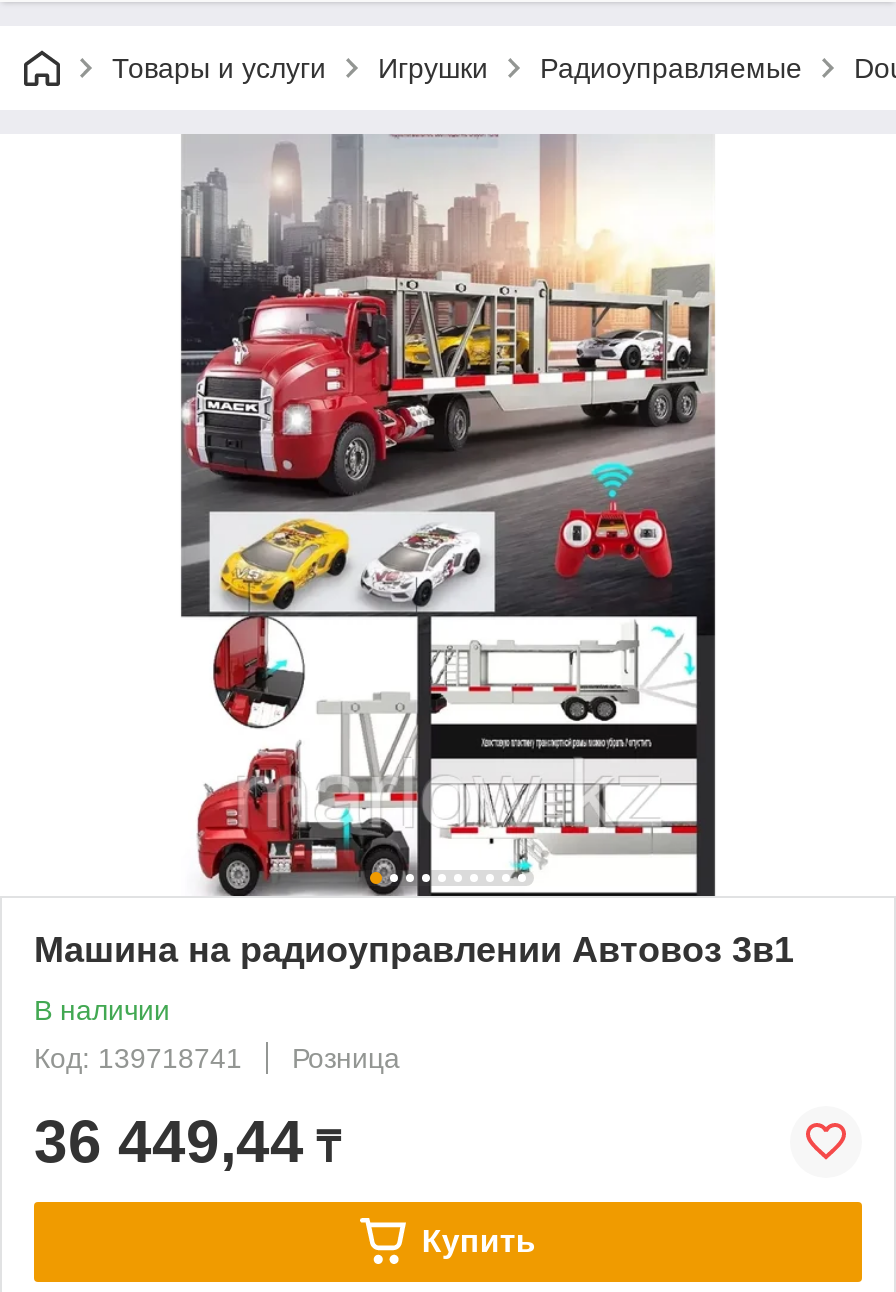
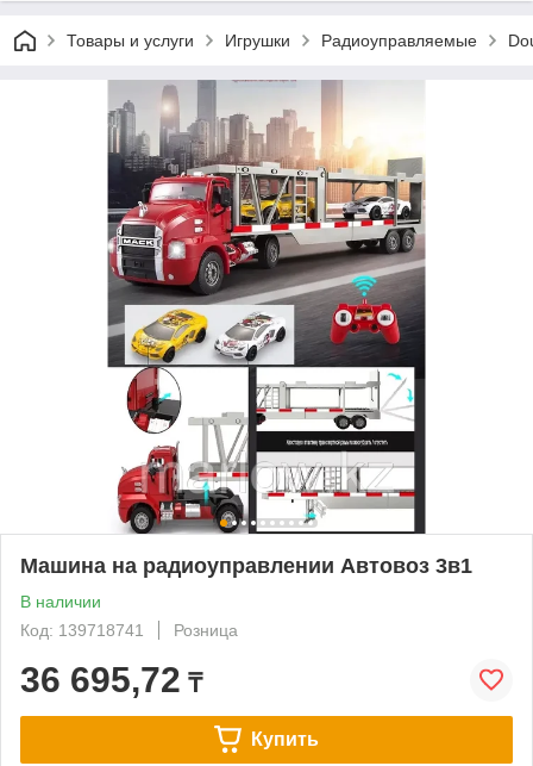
- 36 449,44 ₸
+ 36 695,72 ₸
